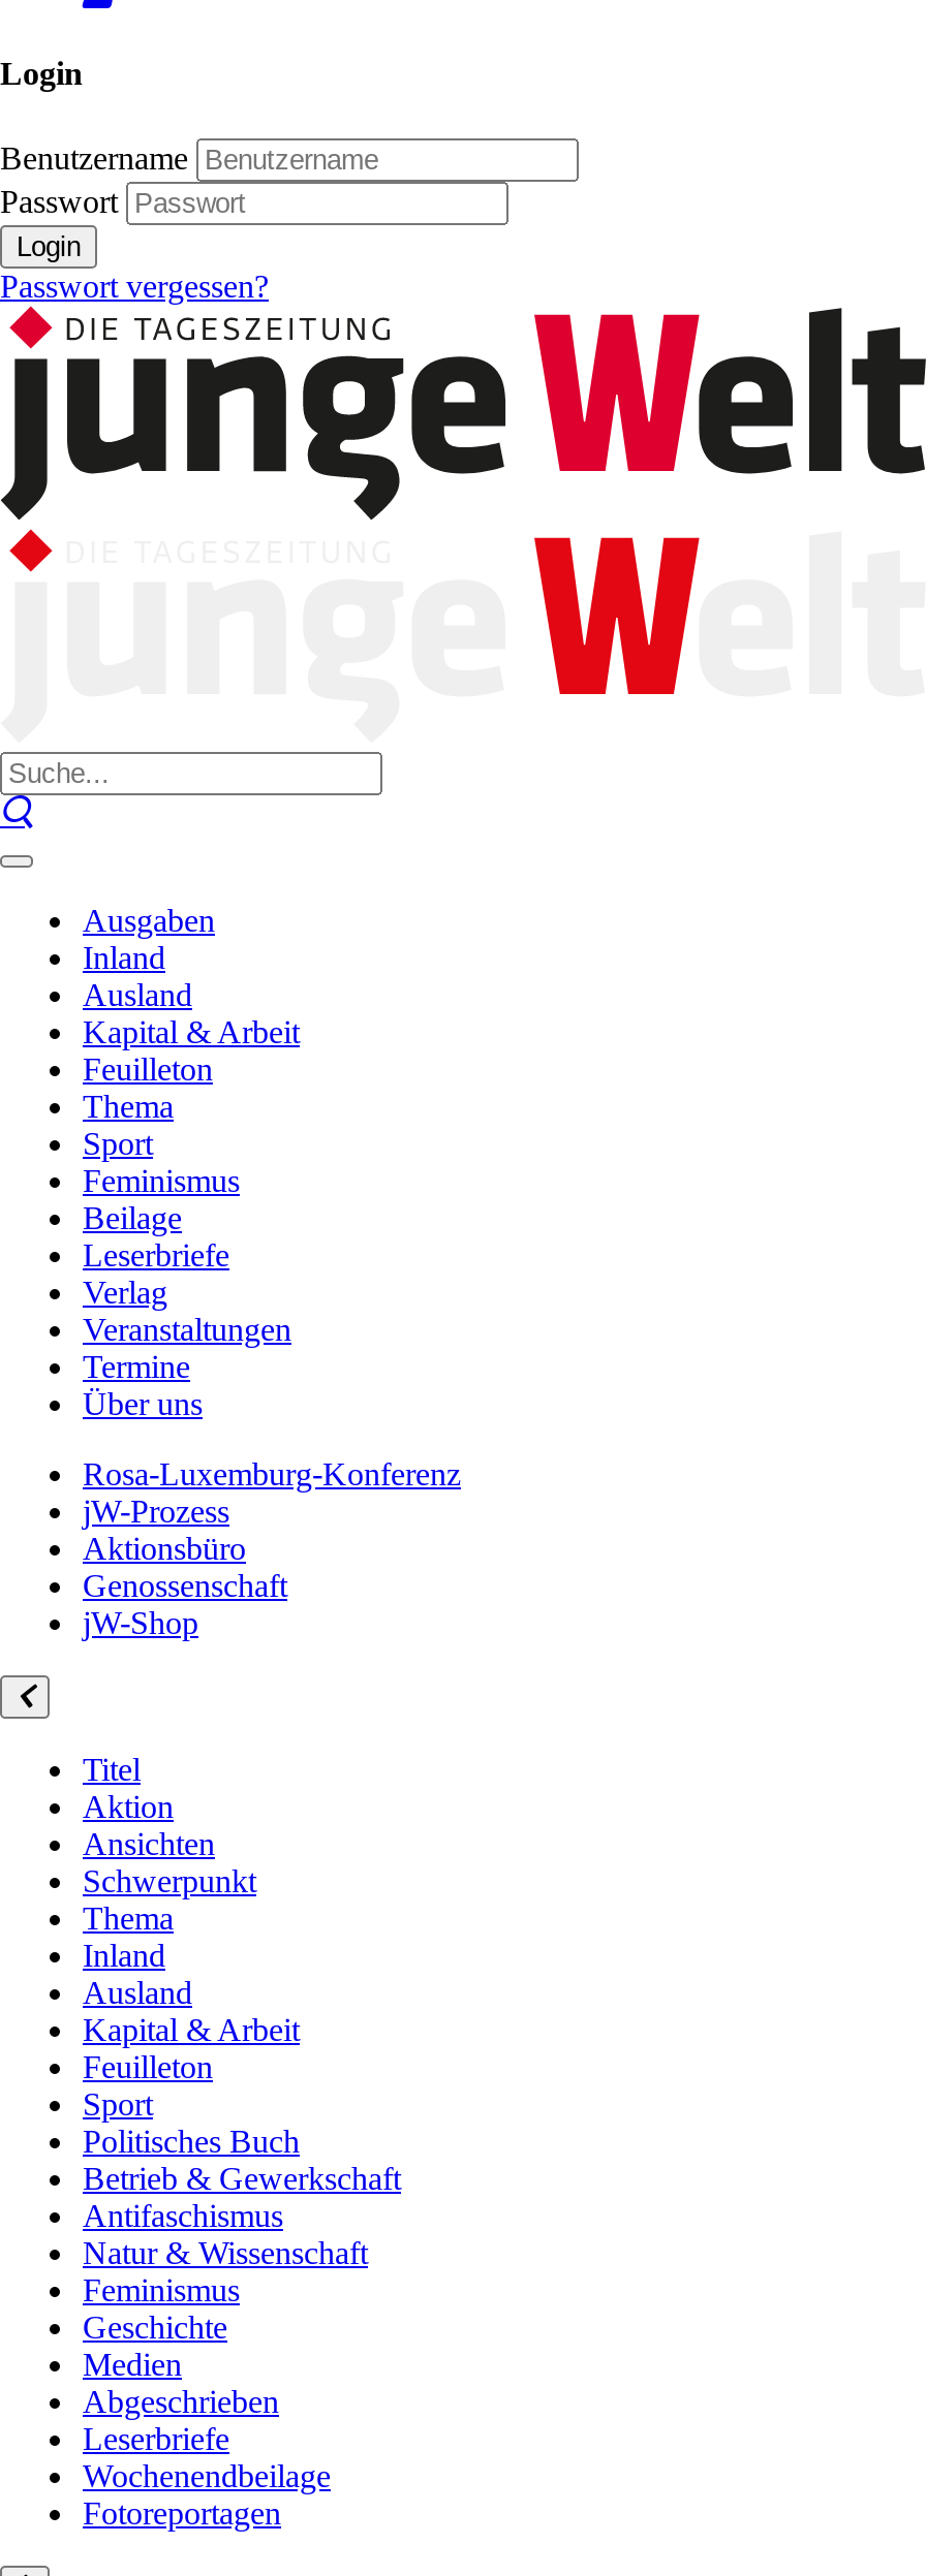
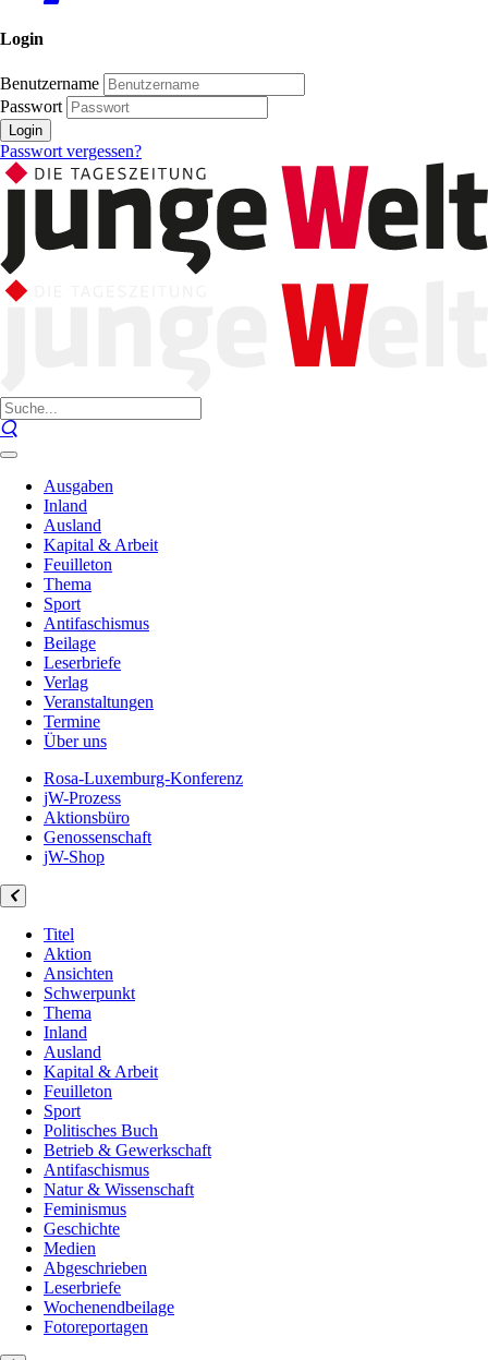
- Feminismus
+ Antifaschismus
